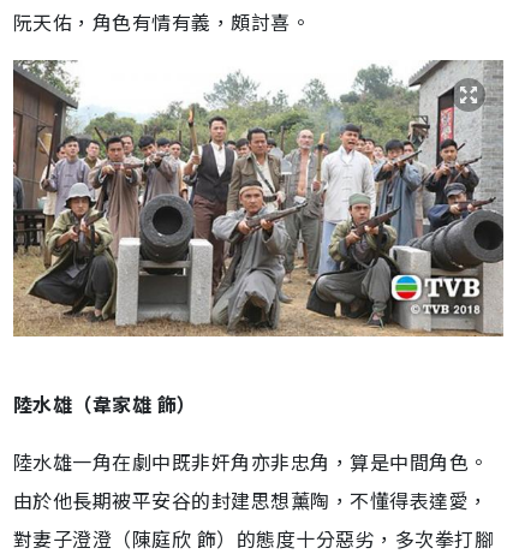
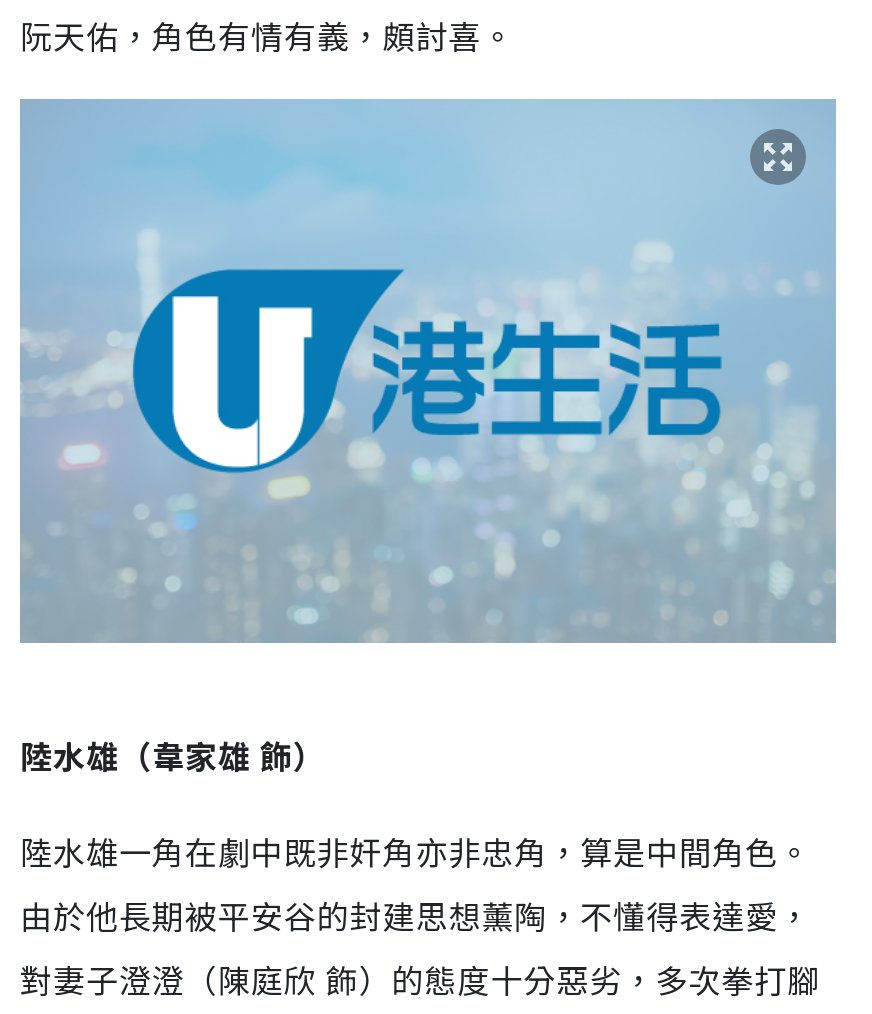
- [image]
+ [image]
